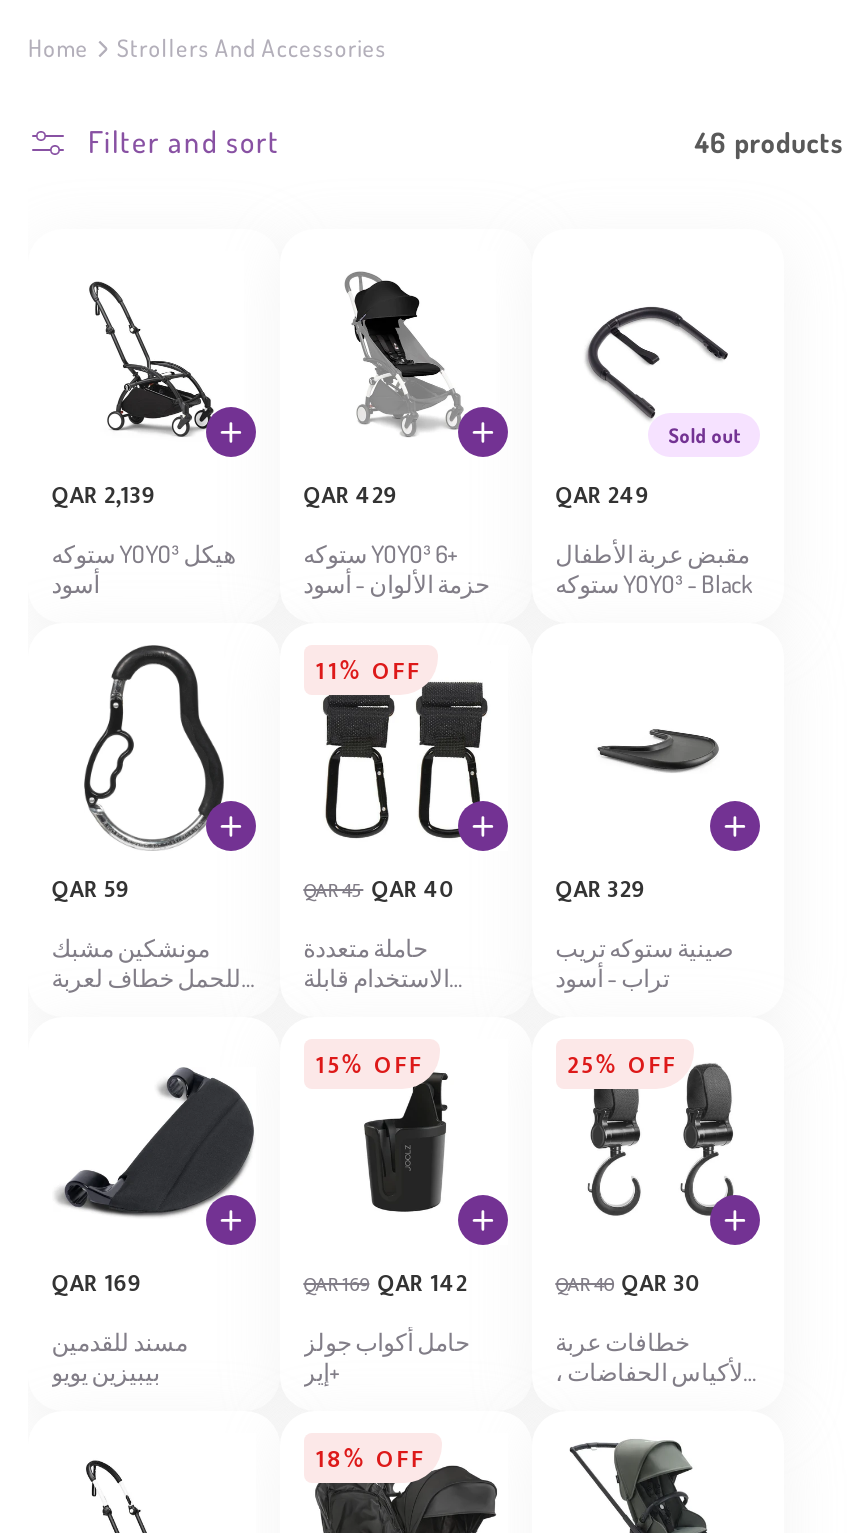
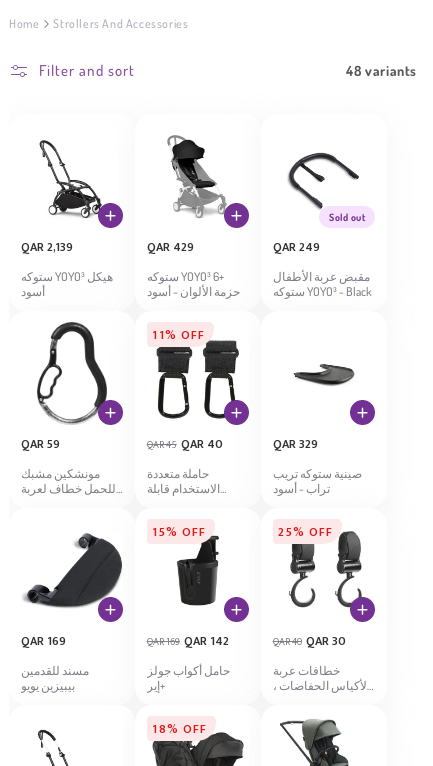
- 46 products
+ 48 variants
